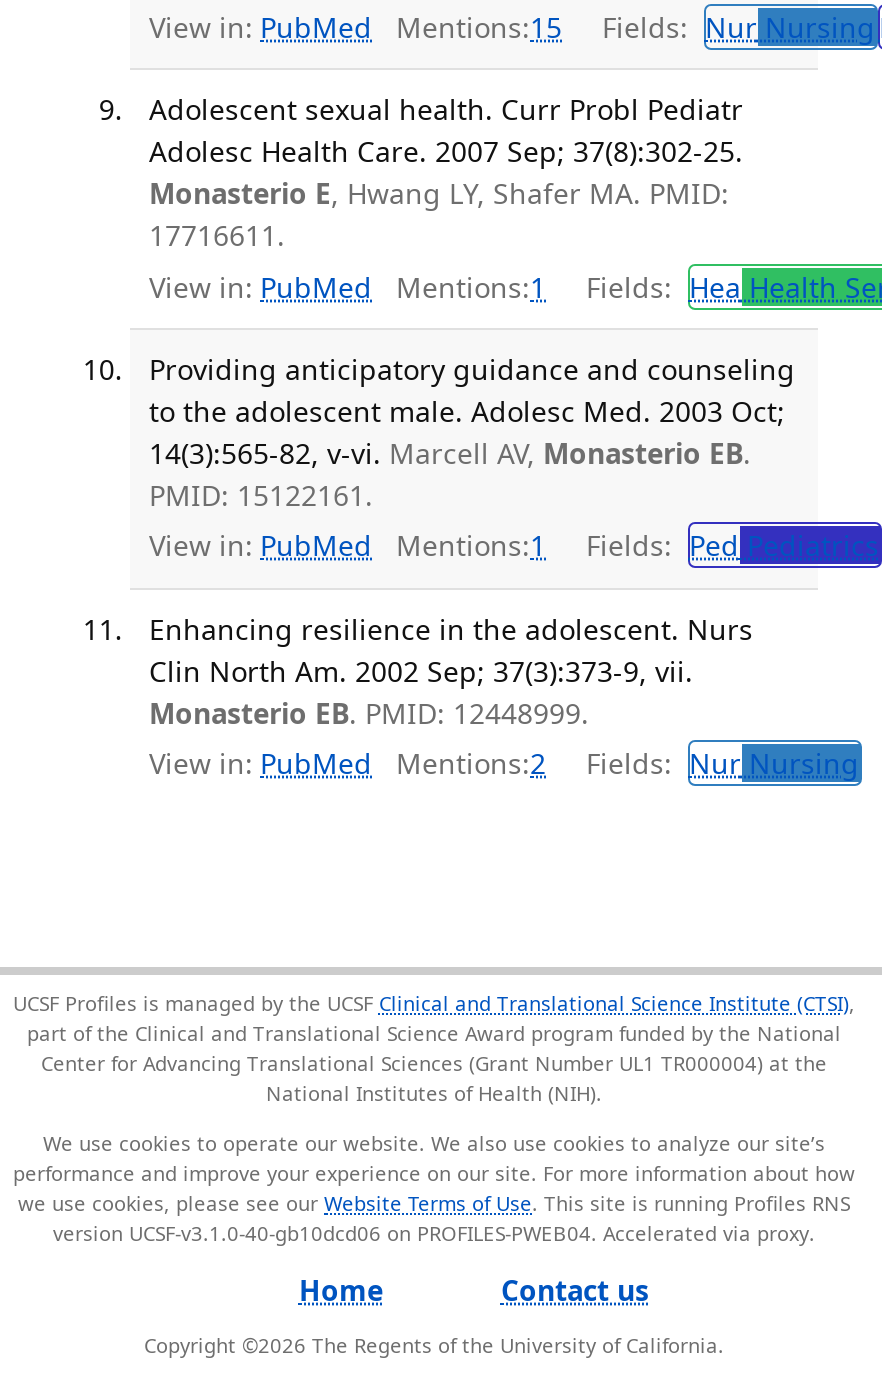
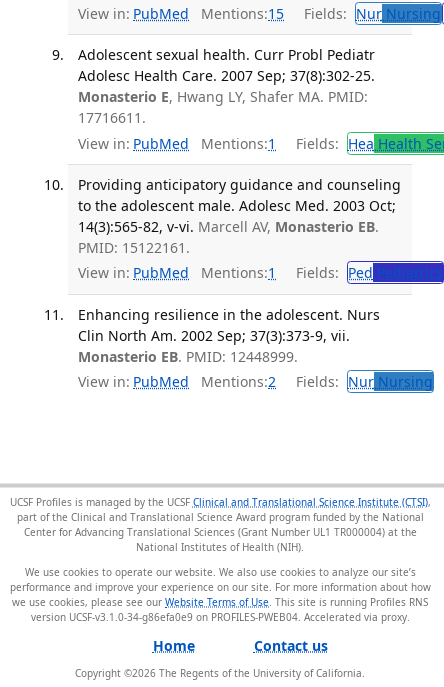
- version UCSF-v3.1.0-40-gb10dcd06 on PROFILES-PWEB04.
+ version UCSF-v3.1.0-34-g86efa0e9 on PROFILES-PWEB04.
